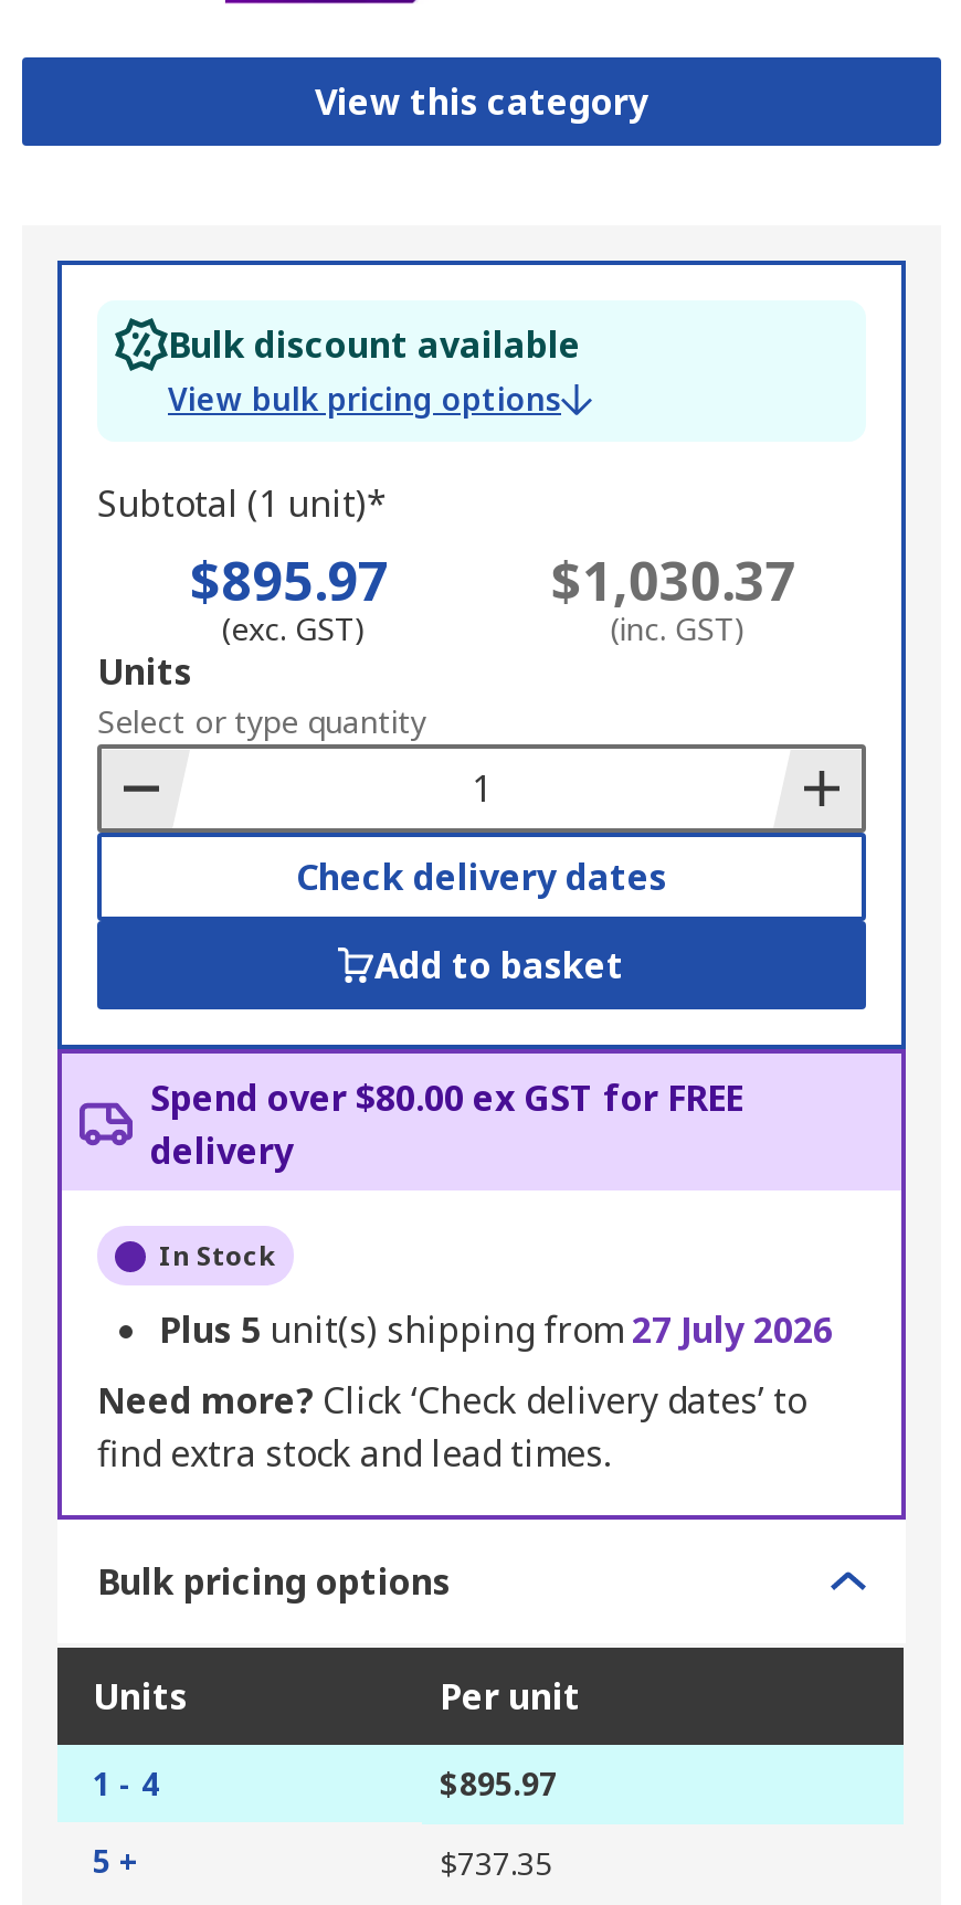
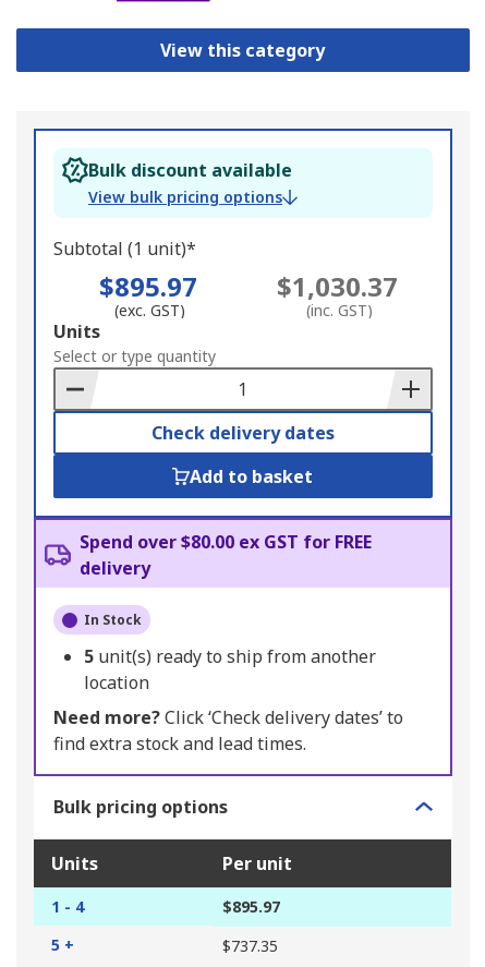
- Plus 5 unit(s) shipping from 27 July 2026
+ 5 unit(s) ready to ship from another
+ location
